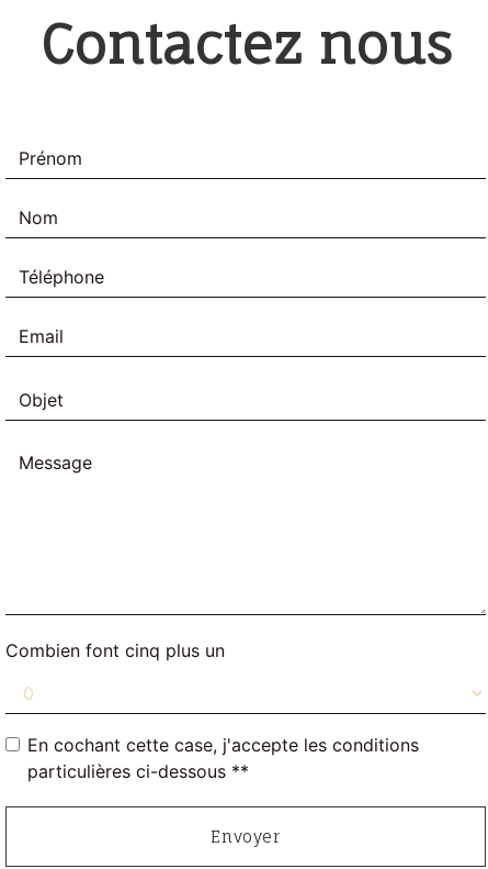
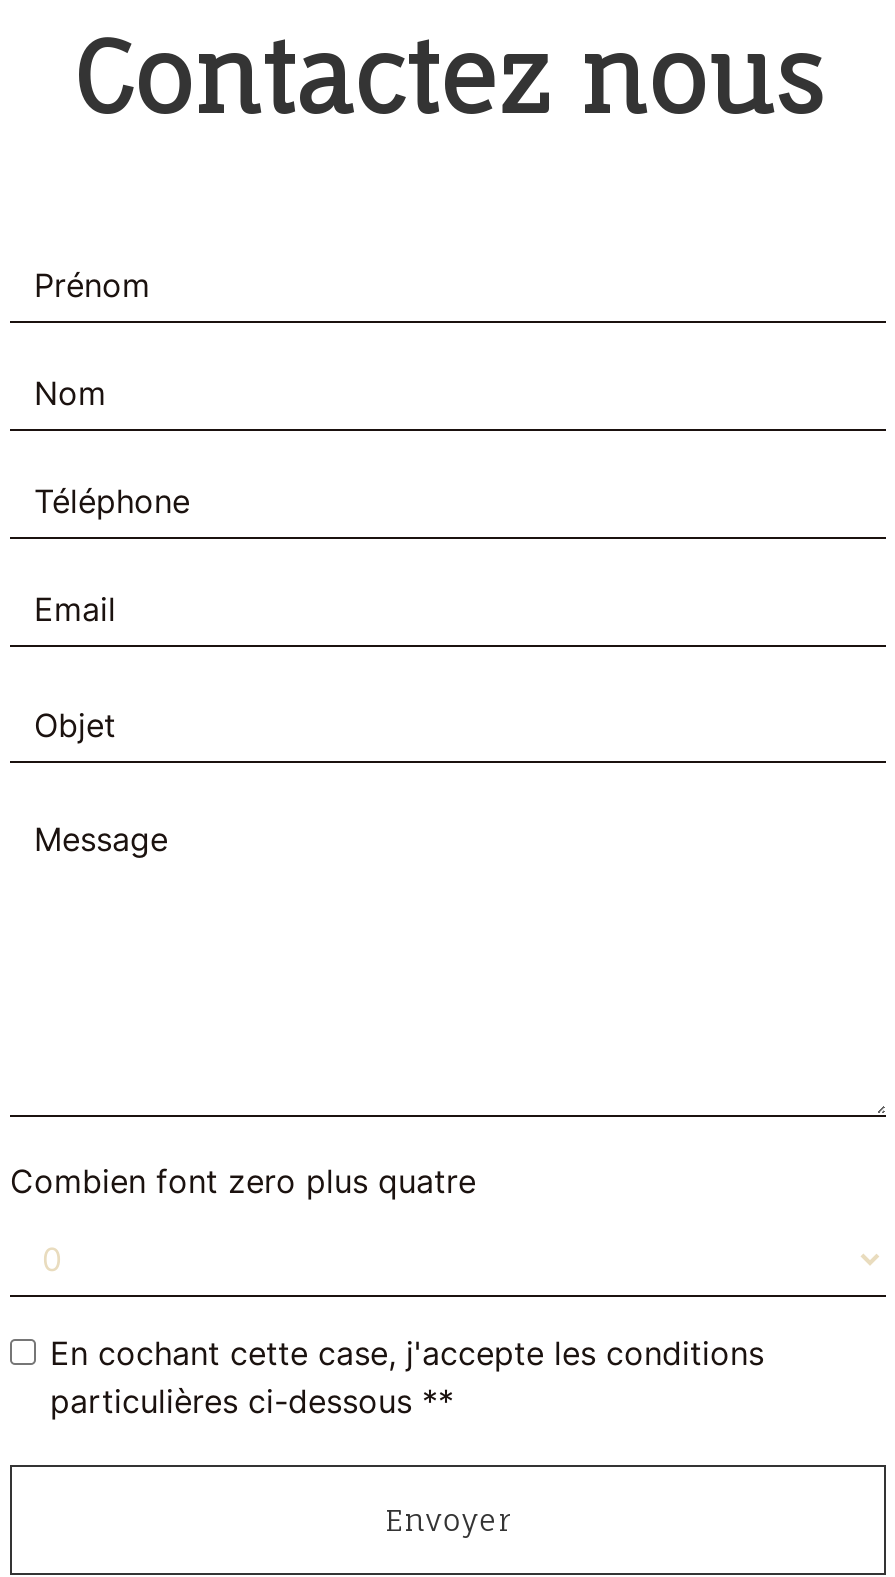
- Combien font cinq plus un
+ Combien font zero plus quatre
